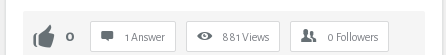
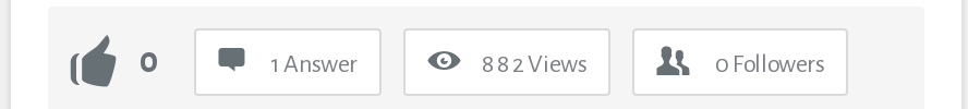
- 881Views
+ 882Views
